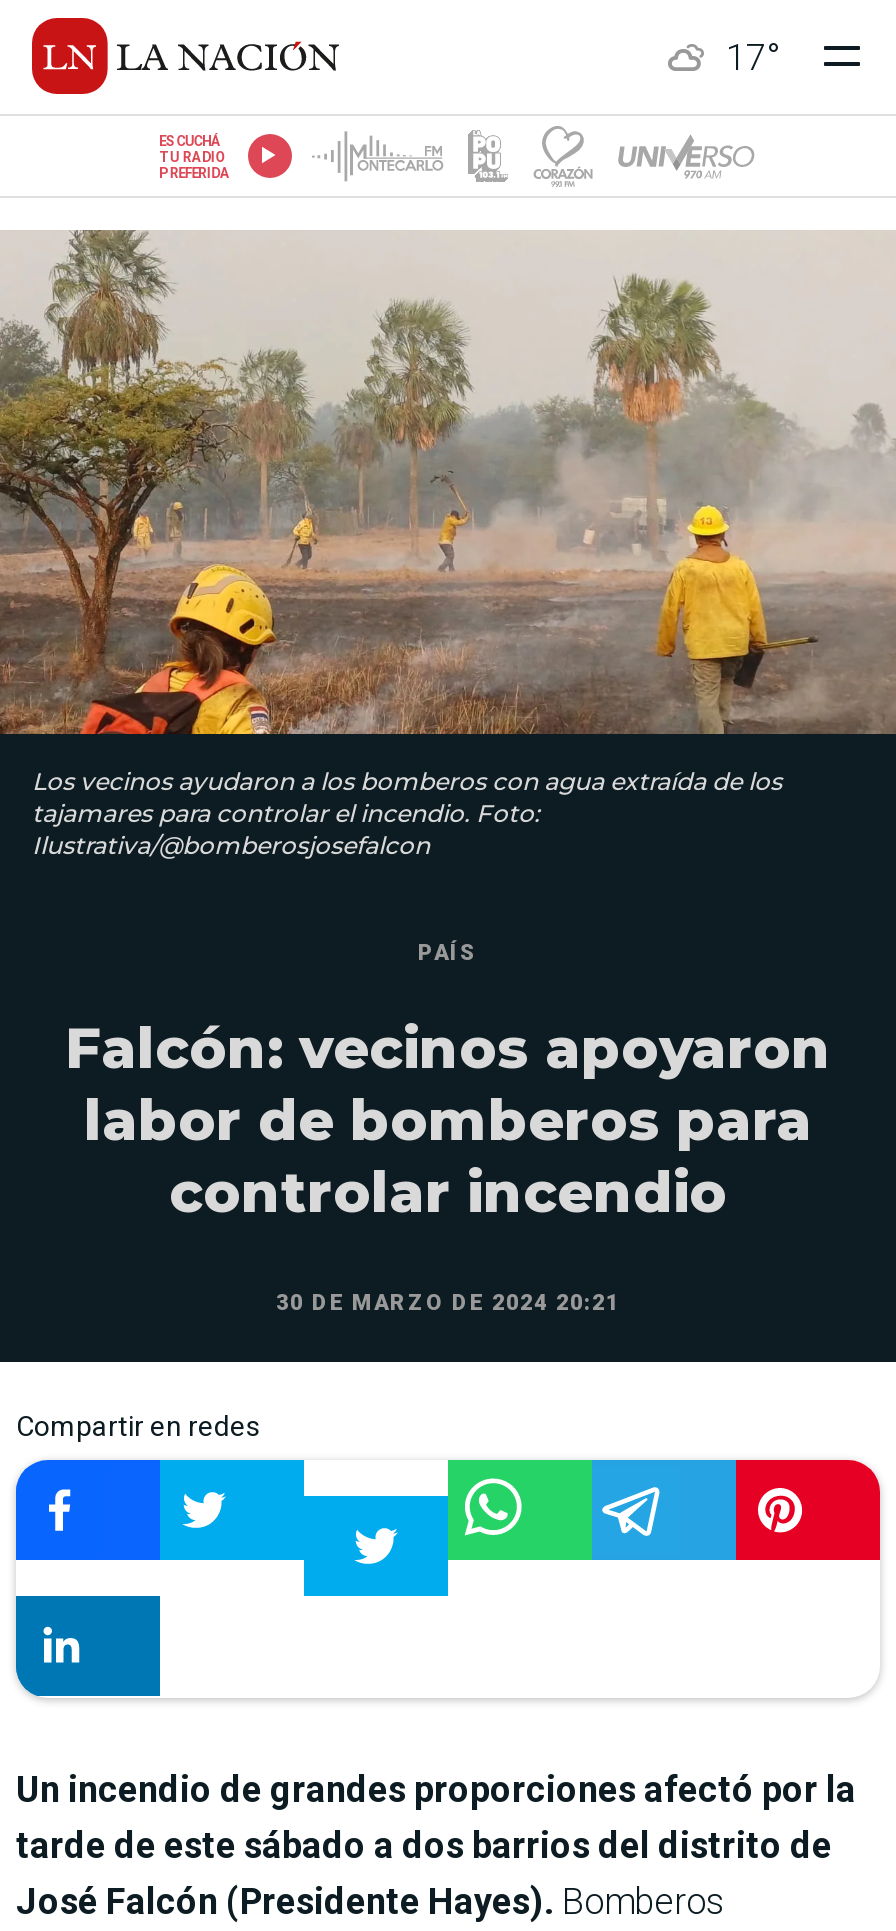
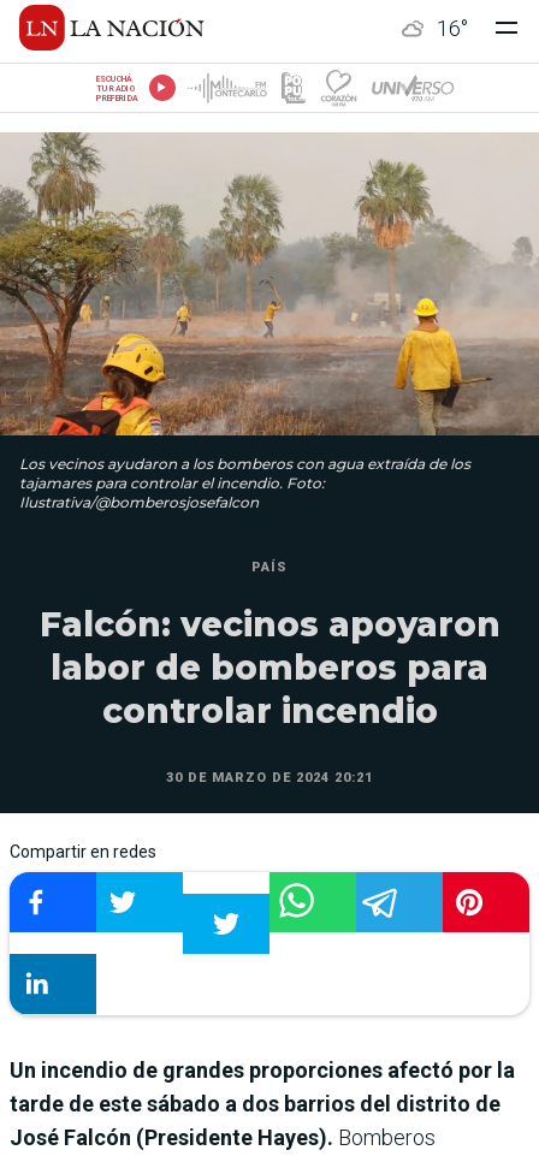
- 17°
+ 16°
